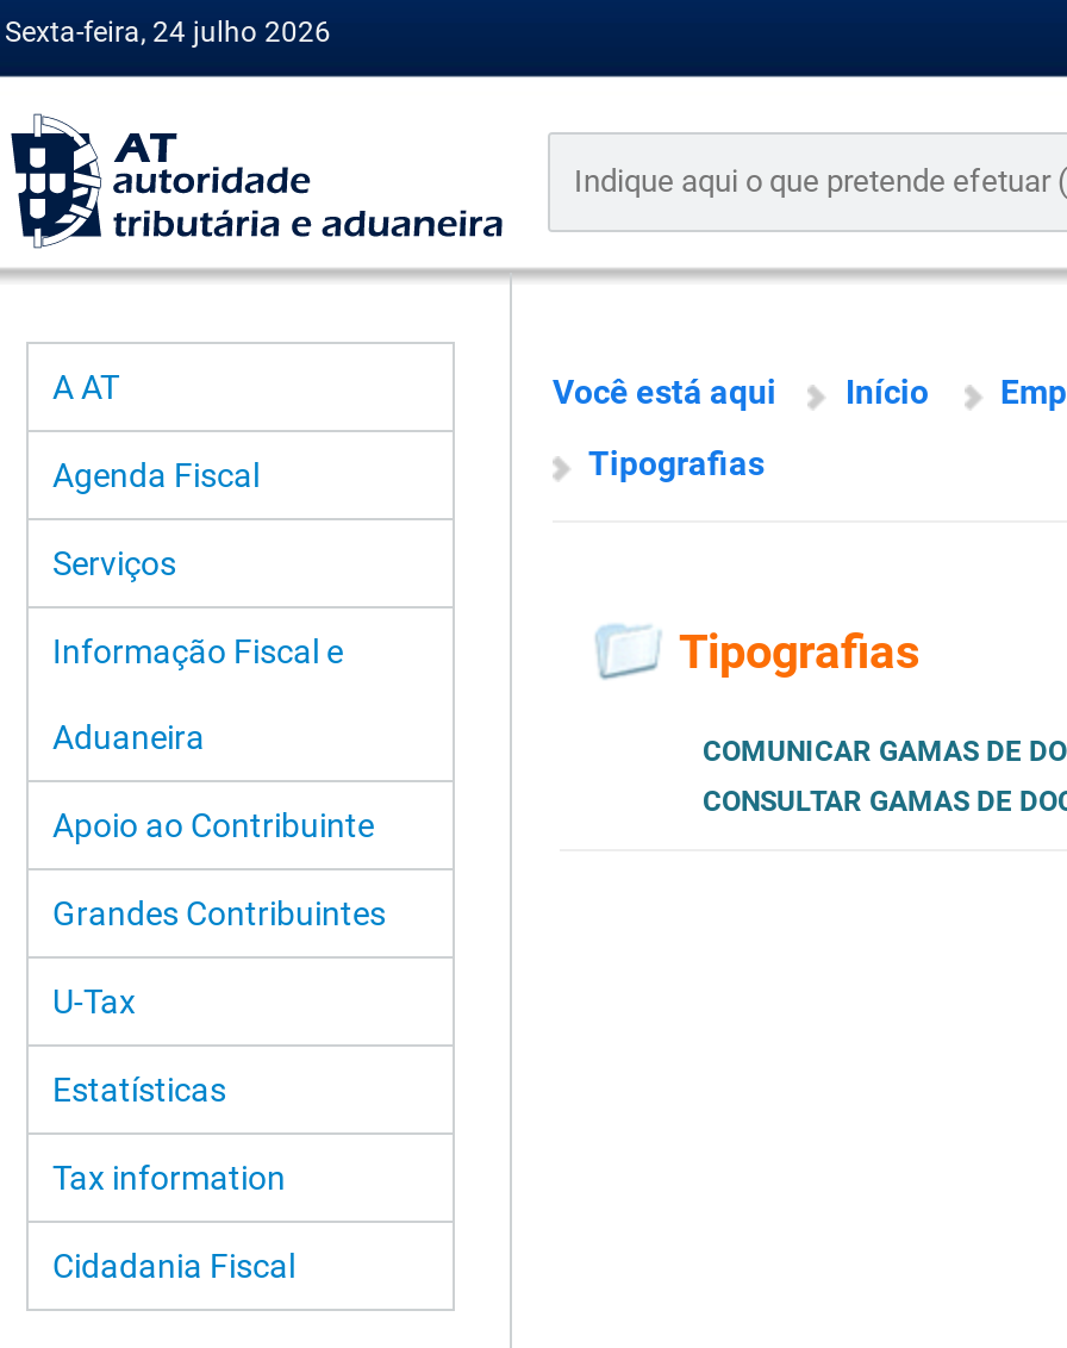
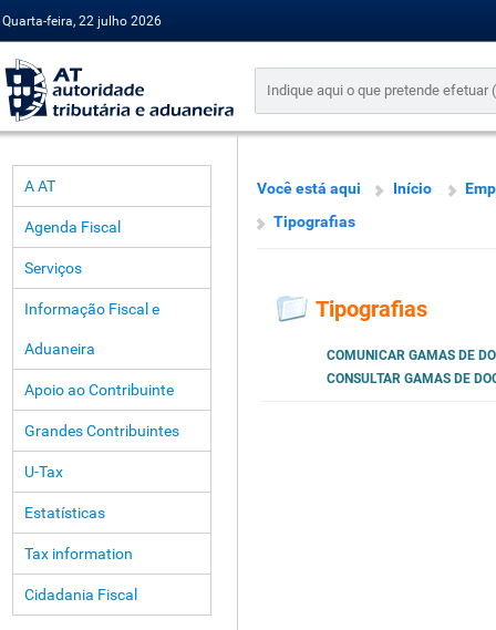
- Sexta-feira, 24 julho 2026
+ Quarta-feira, 22 julho 2026
